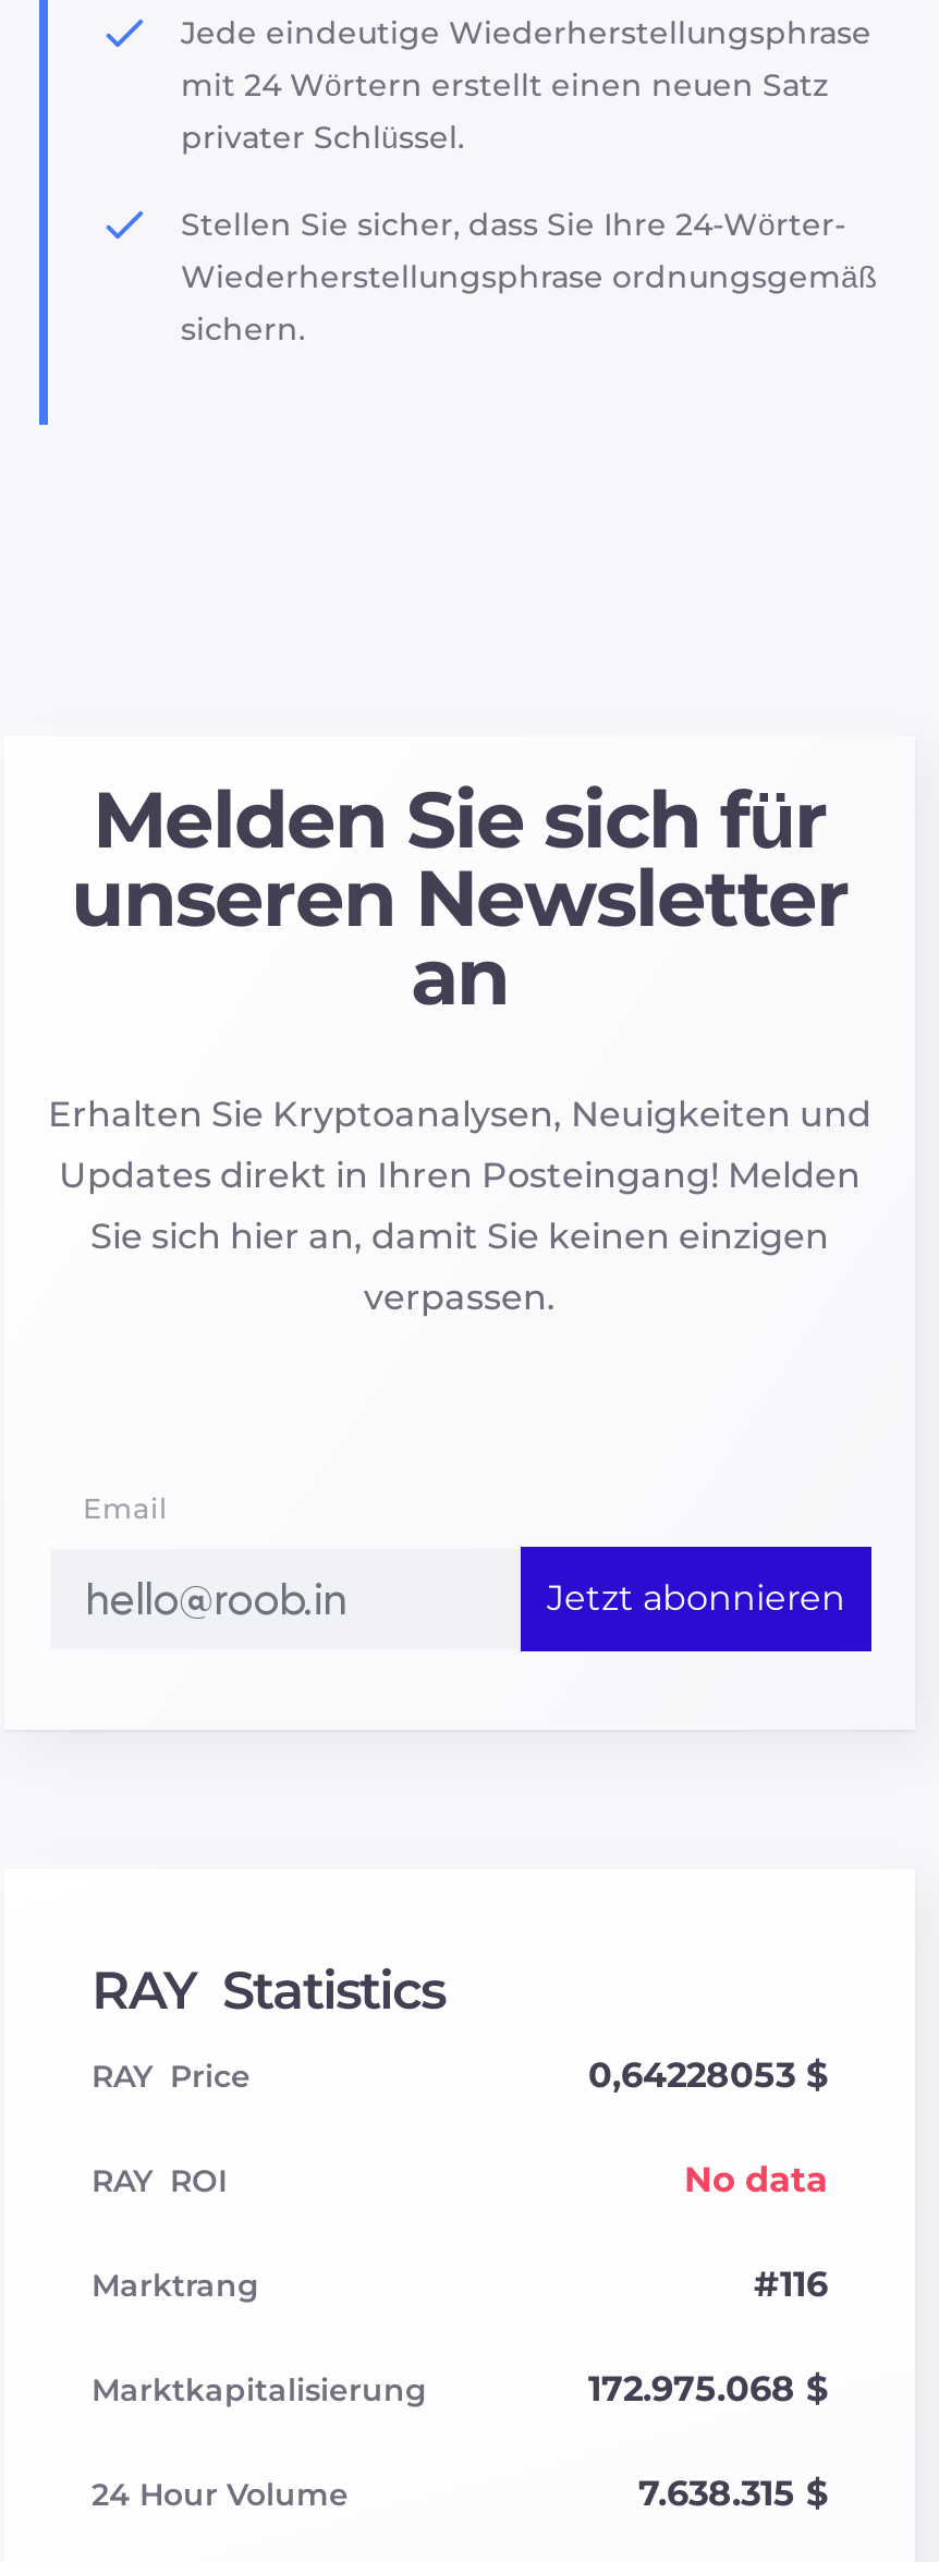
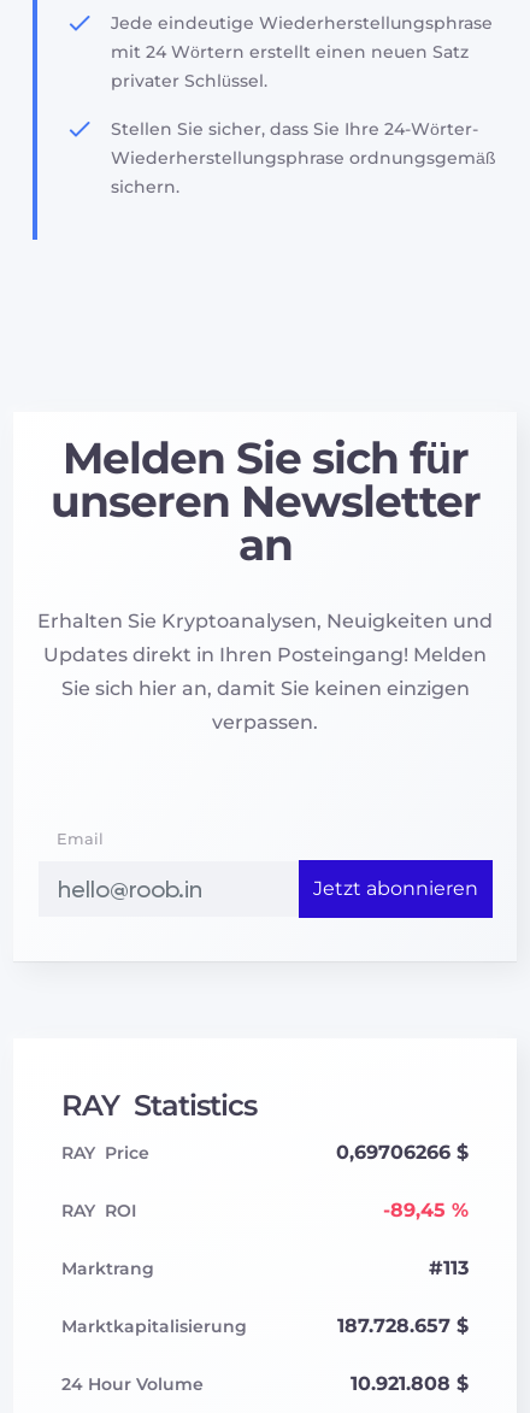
- 0,64228053 $
+ 0,69706266 $

- No data
+ -89,45 %

- #116
+ #113

- 172.975.068 $
+ 187.728.657 $

- 7.638.315 $
+ 10.921.808 $
